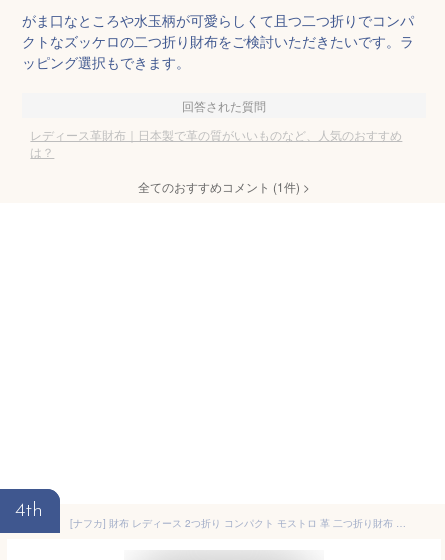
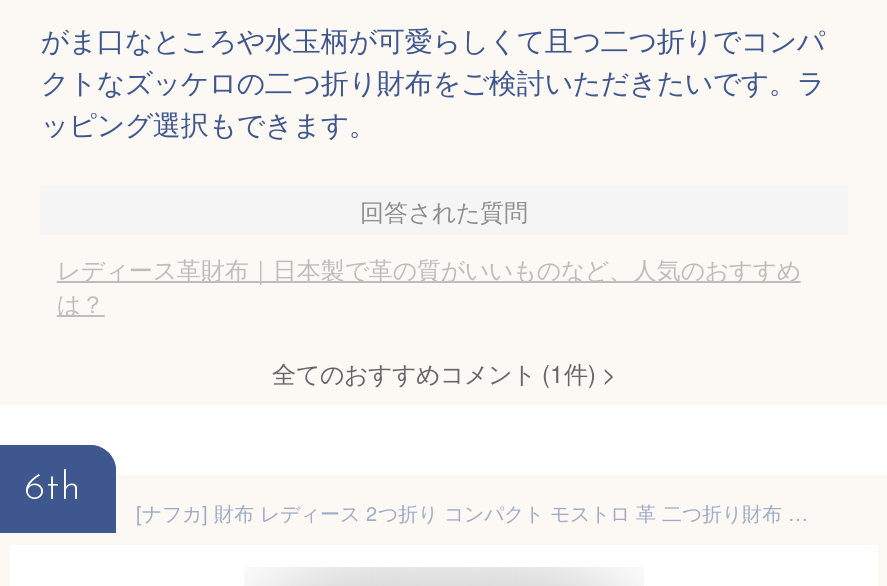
- 4th
+ 6th
